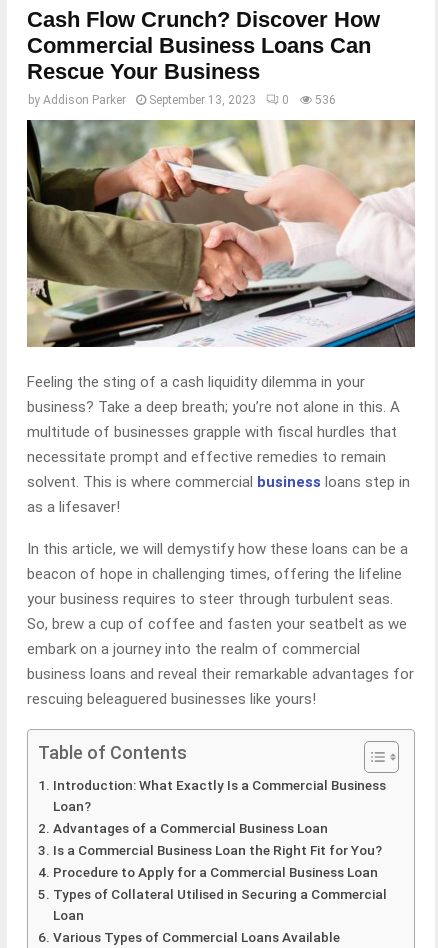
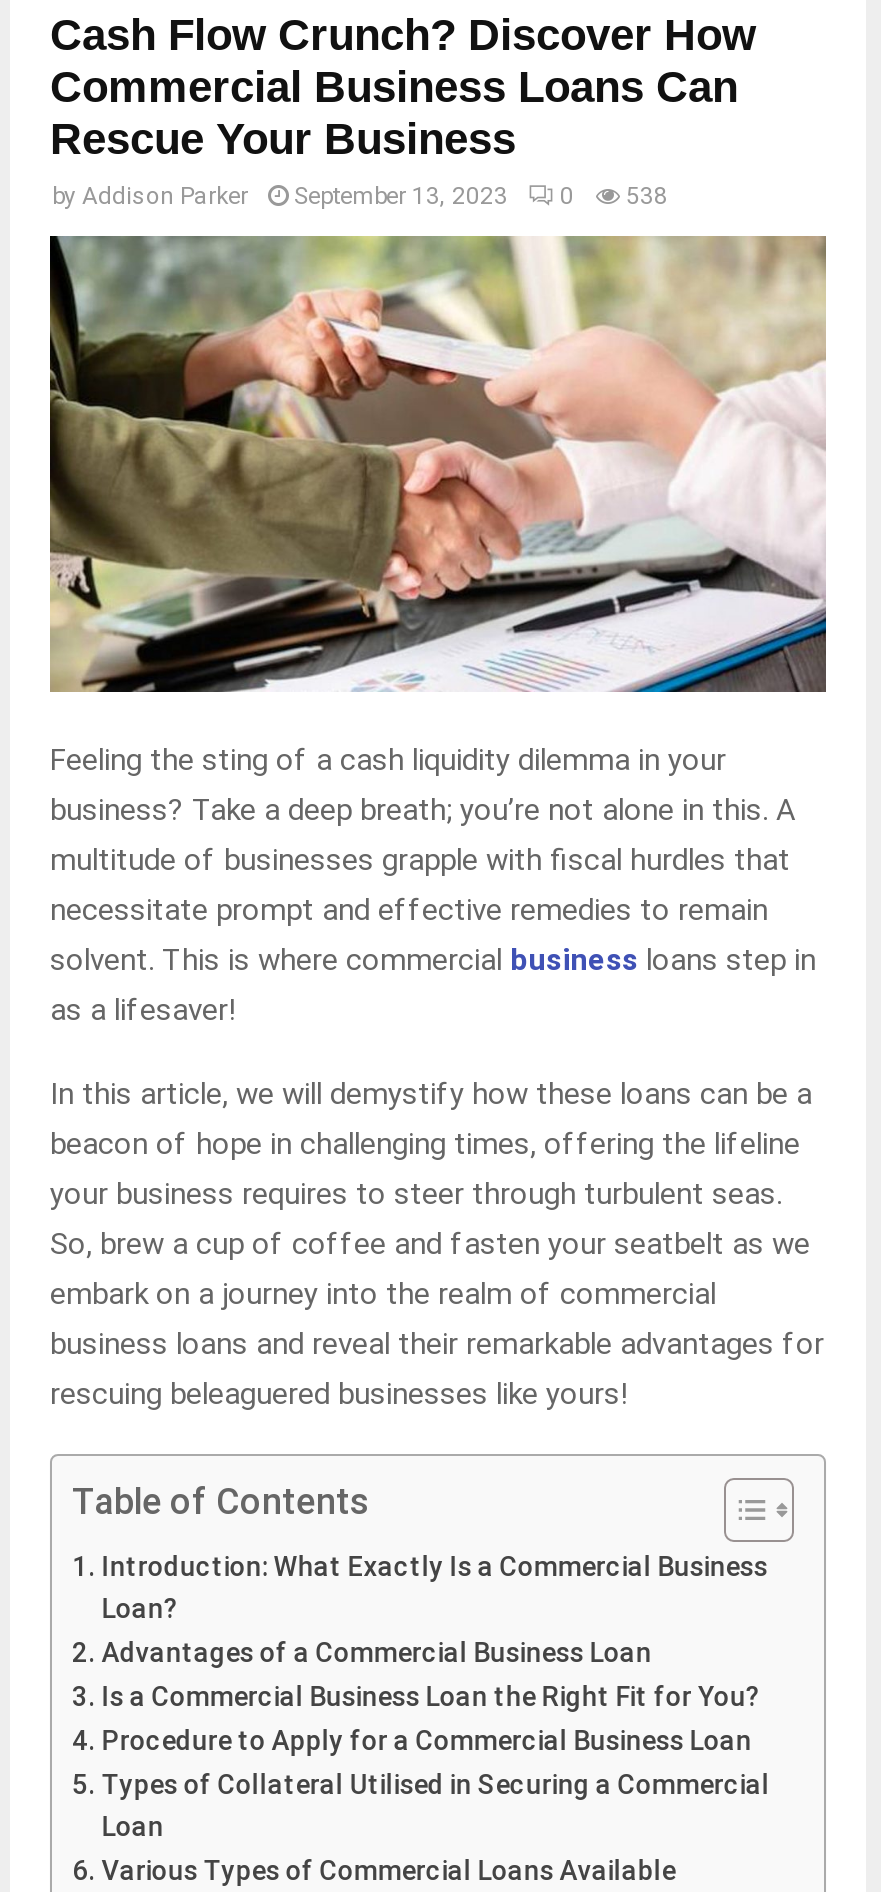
- by Addison Parker September 13, 2023 0 536
+ by Addison Parker September 13, 2023 0 538
